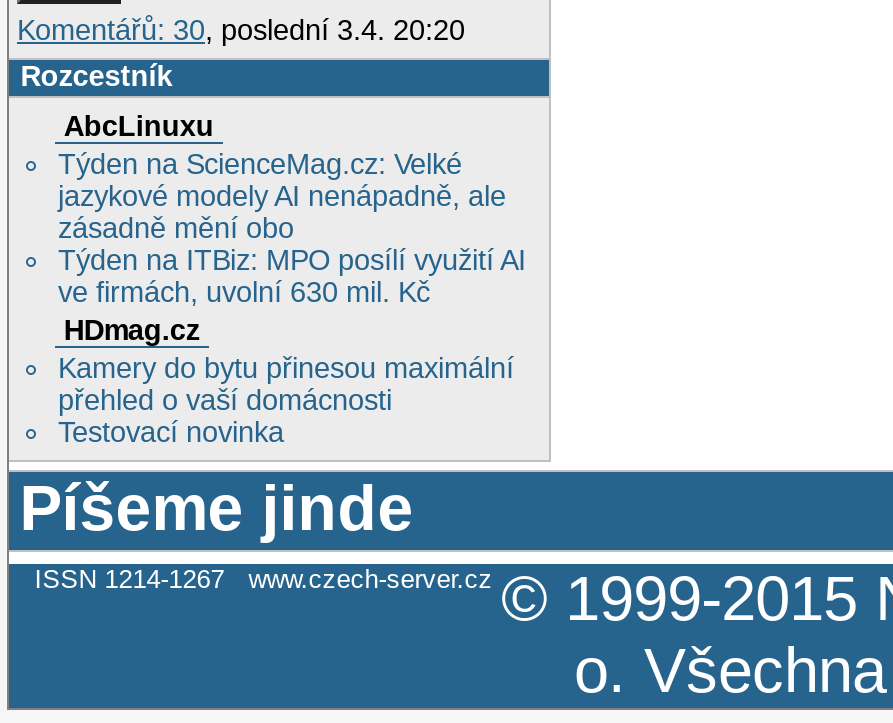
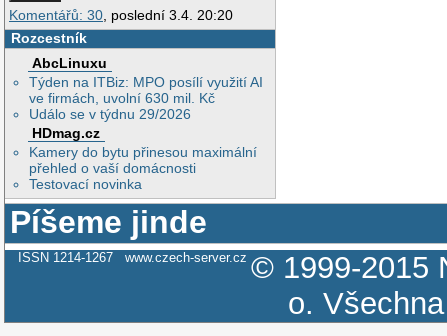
- Týden na ScienceMag.cz: Velké
- jazykové modely AI nenápadně, ale
- zásadně mění obo

moved up: Týden na ITBiz: MPO posílí využití AI | ve firmách, uvolní 630 mil. Kč

+ Událo se v týdnu 29/2026
